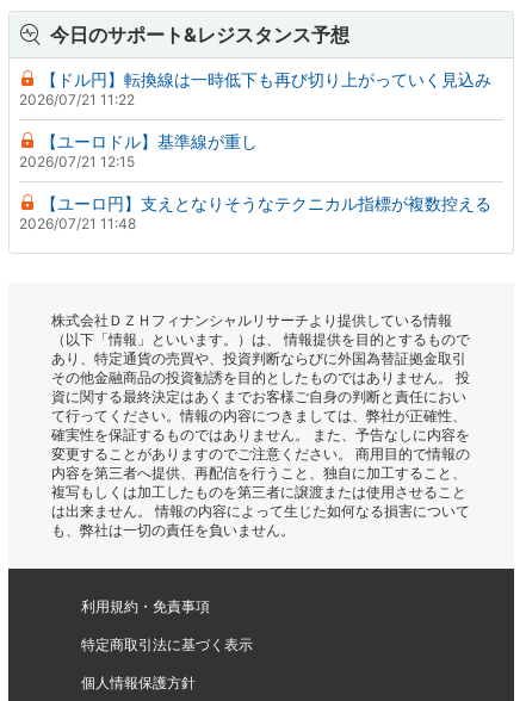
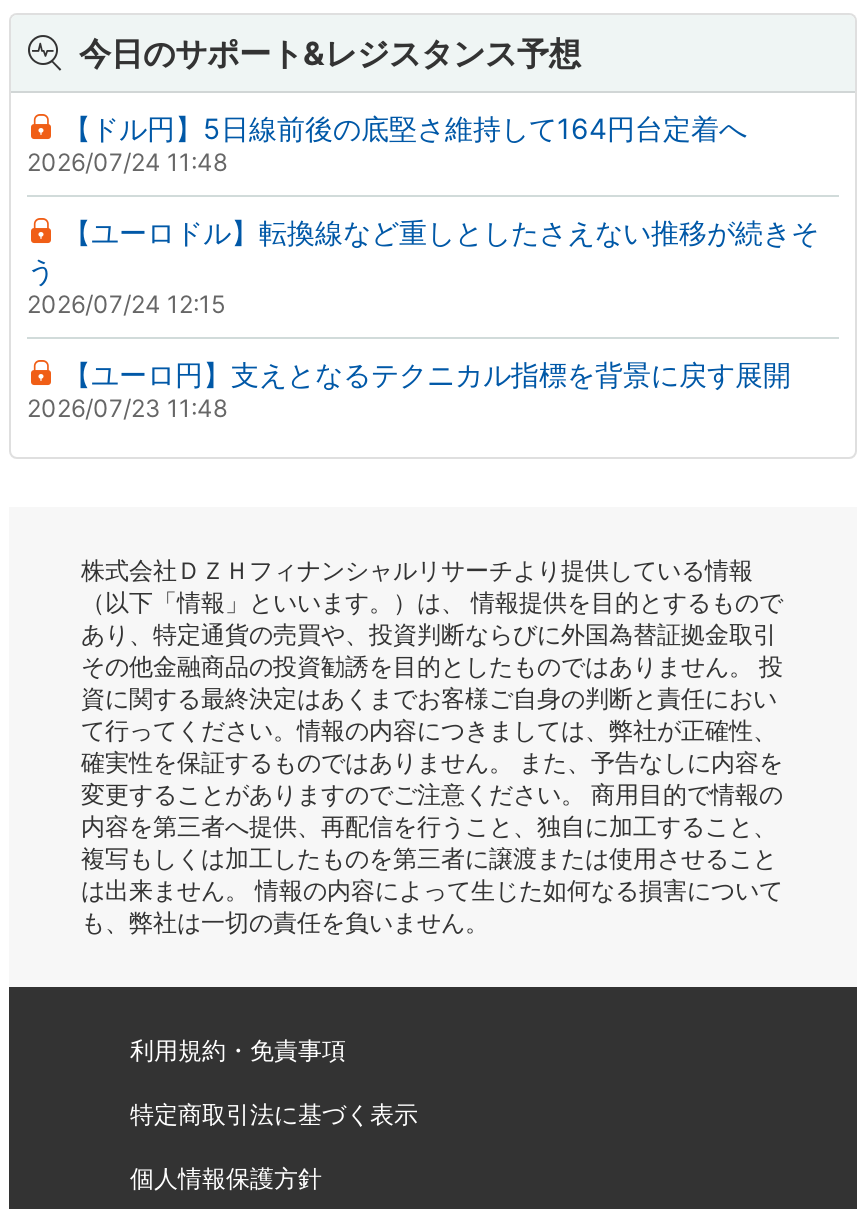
- 【ドル円】転換線は一時低下も再び切り上がっていく見込み
- 2026/07/21 11:22
+ 【ドル円】5日線前後の底堅さ維持して164円台定着へ
+ 2026/07/24 11:48

- 【ユーロドル】基準線が重し
- 2026/07/21 12:15
+ 【ユーロドル】転換線など重しとしたさえない推移が続きそ
+ う
+ 2026/07/24 12:15

- 【ユーロ円】支えとなりそうなテクニカル指標が複数控える
- 2026/07/21 11:48
+ 【ユーロ円】支えとなるテクニカル指標を背景に戻す展開
+ 2026/07/23 11:48
